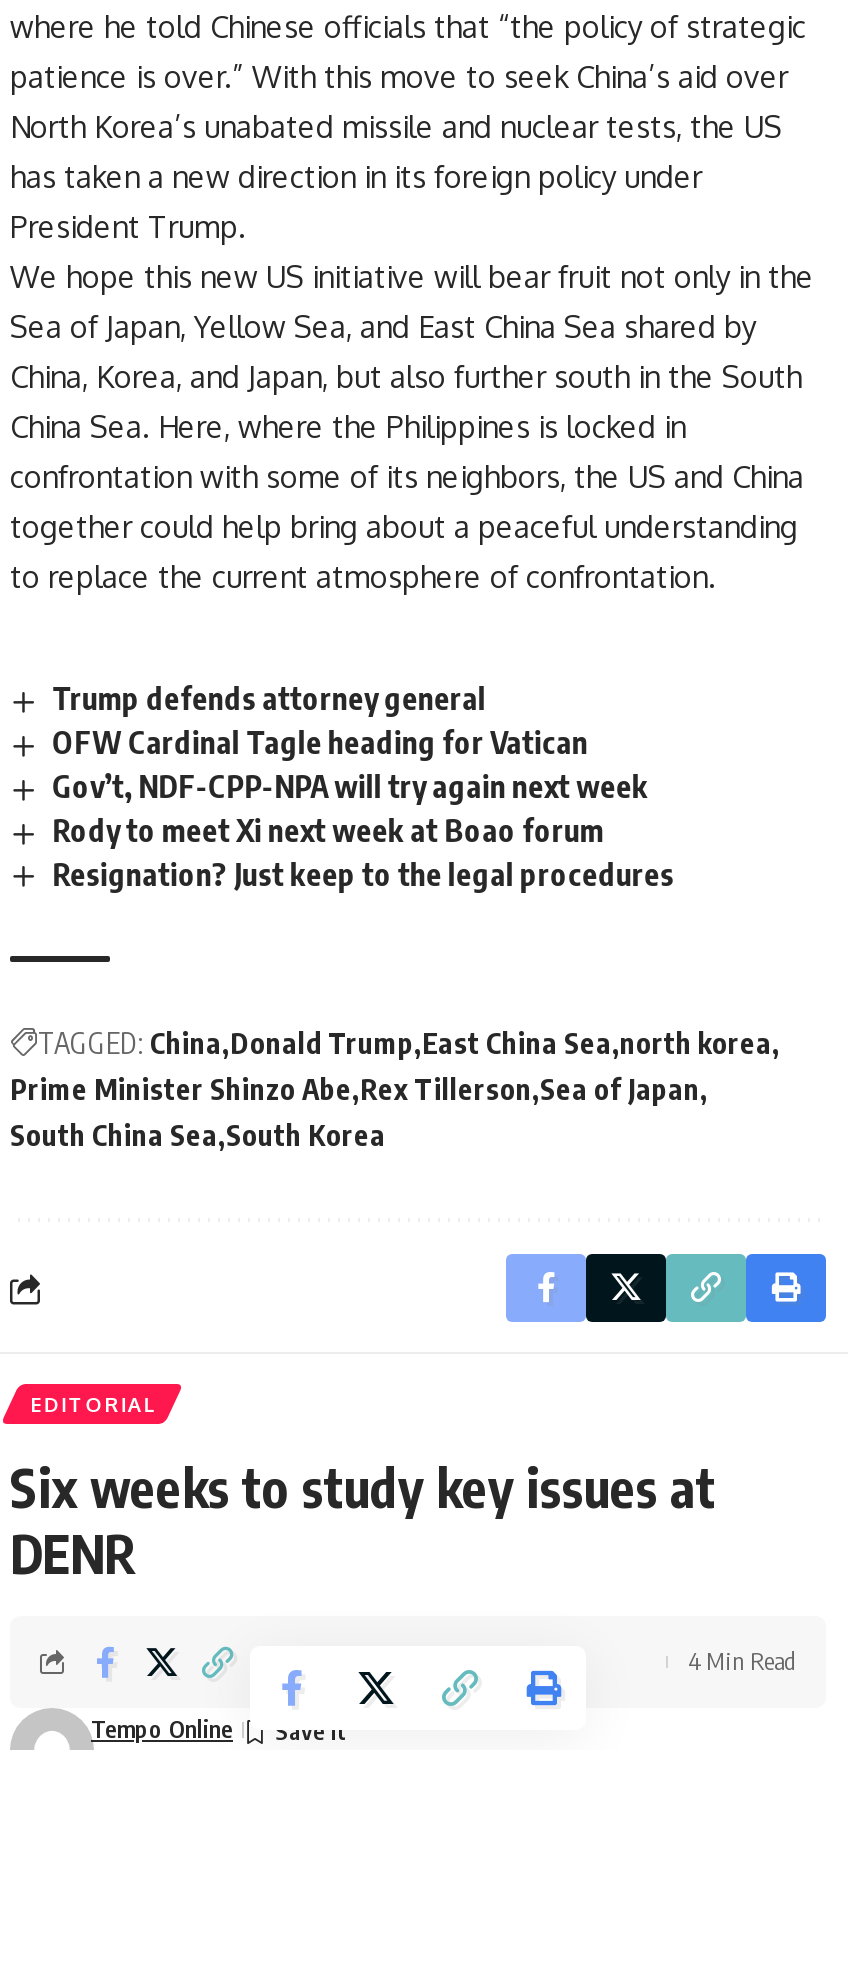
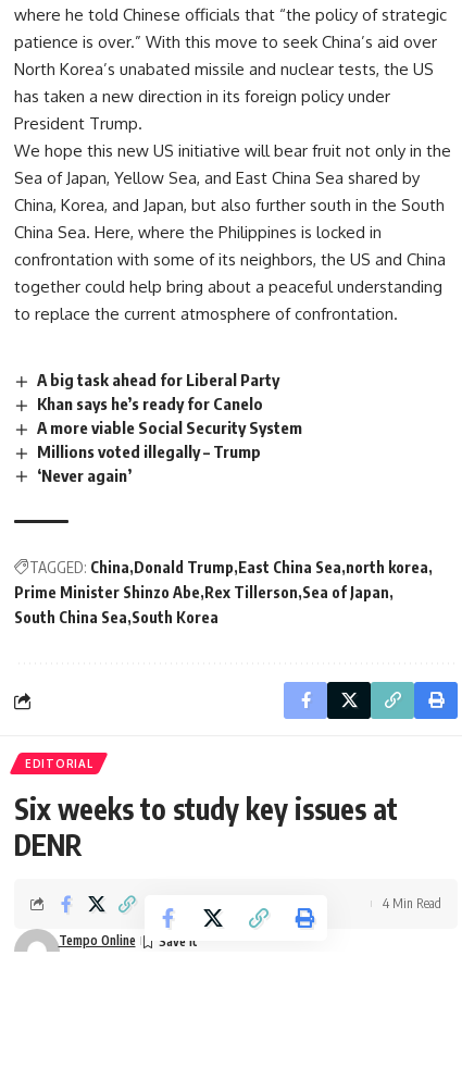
- Trump defends attorney general
- OFW Cardinal Tagle heading for Vatican
- Gov’t, NDF-CPP-NPA will try again next week
- Rody to meet Xi next week at Boao forum
- Resignation? Just keep to the legal procedures
+ A big task ahead for Liberal Party
+ Khan says he’s ready for Canelo
+ A more viable Social Security System
+ Millions voted illegally – Trump
+ ‘Never again’
